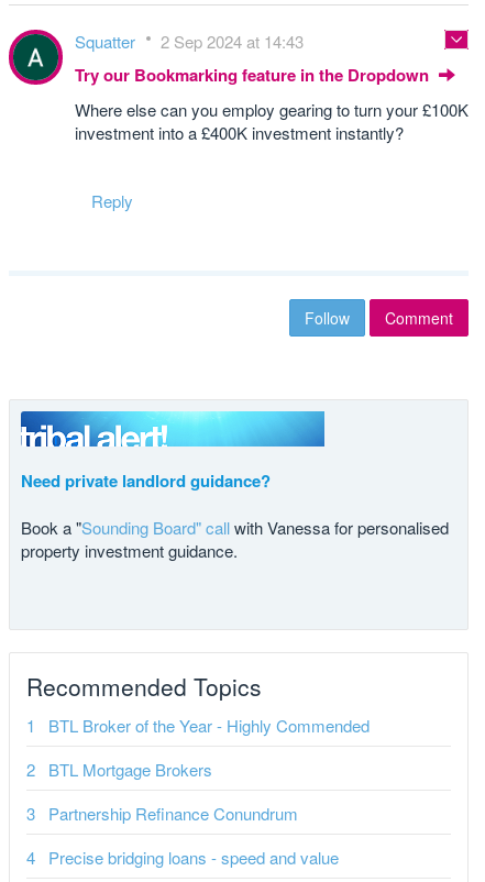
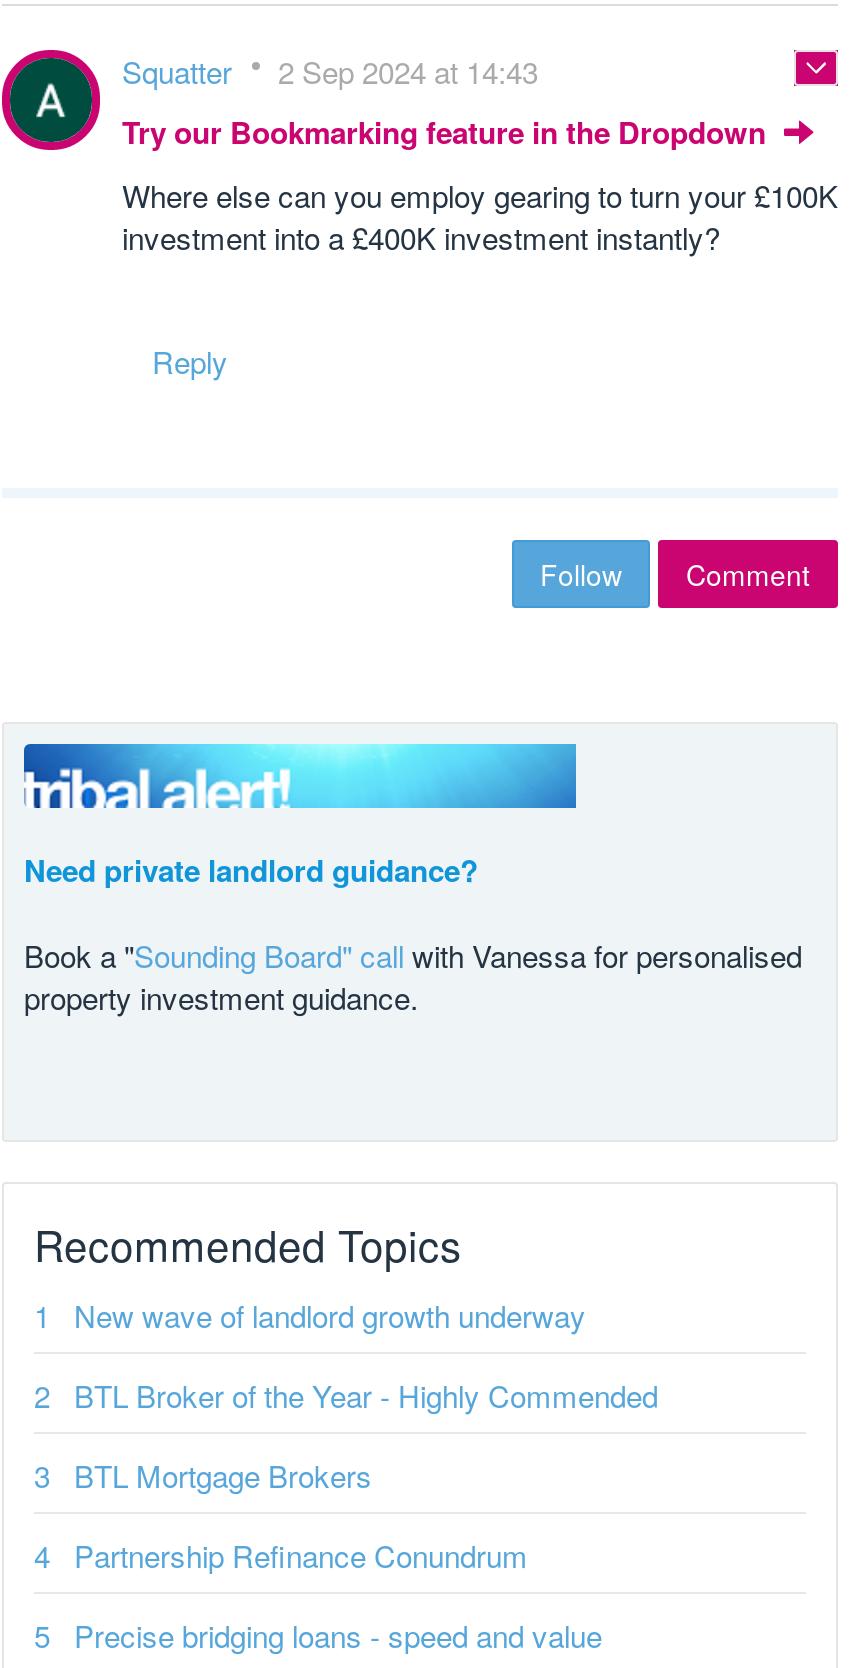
+ New wave of landlord growth underway
